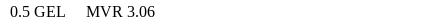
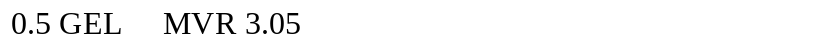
- 0.5 GEL MVR 3.06
+ 0.5 GEL MVR 3.05
